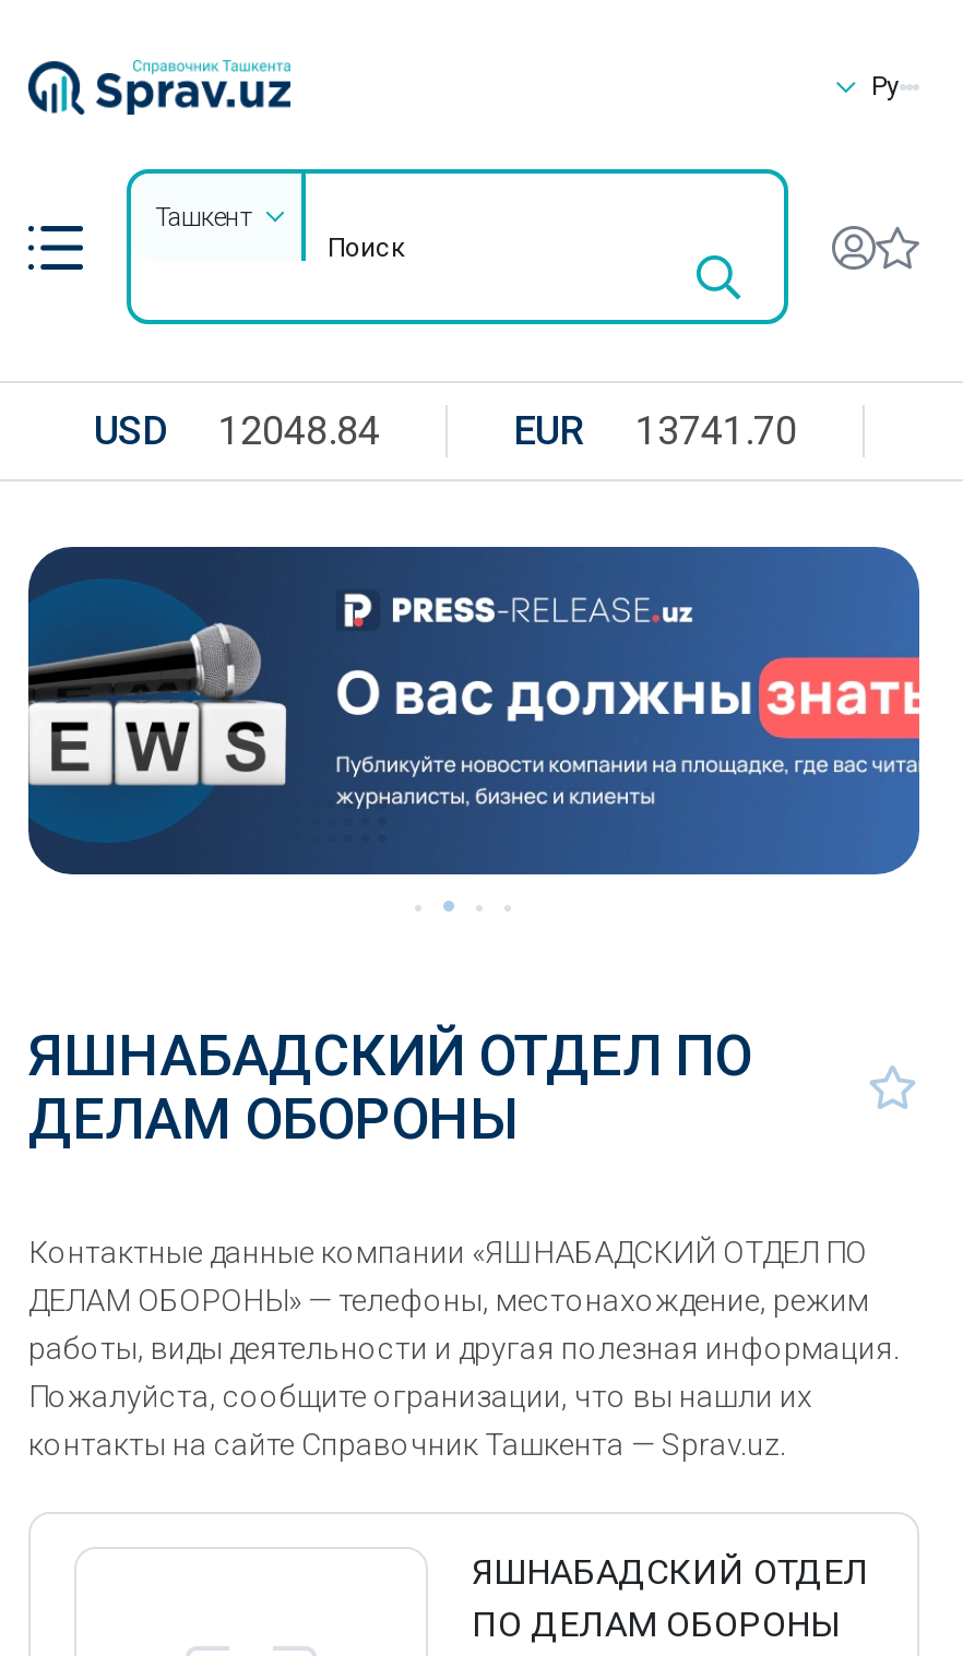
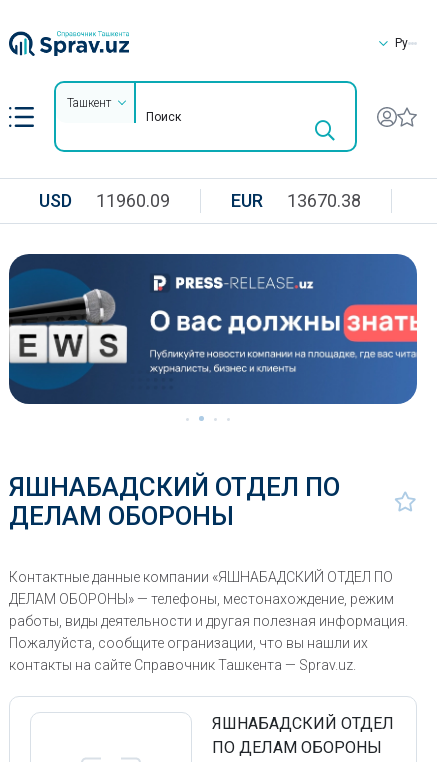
- USD 12048.84
+ USD 11960.09

- EUR 13741.70
+ EUR 13670.38
